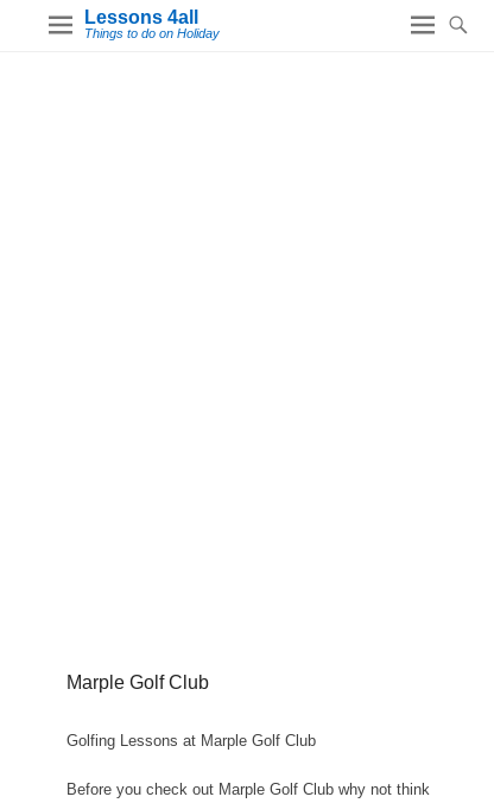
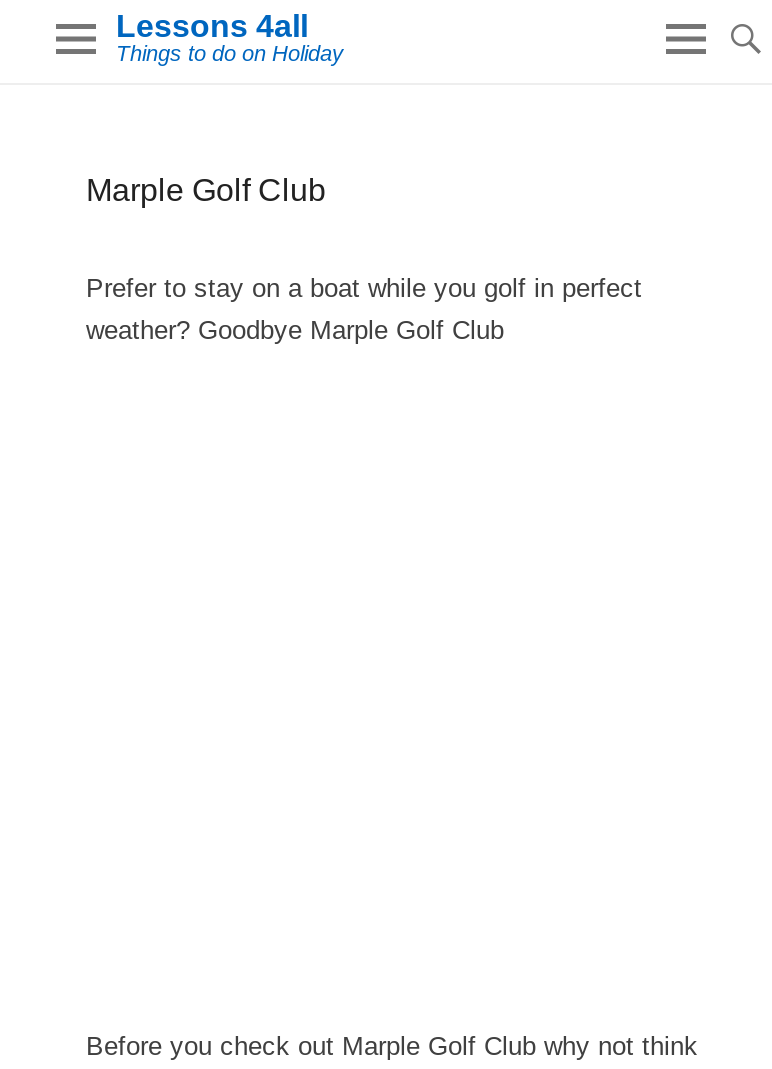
moved up: Marple Golf Club

- Golfing Lessons at Marple Golf Club
+ Prefer to stay on a boat while you golf in perfect
+ weather? Goodbye Marple Golf Club
